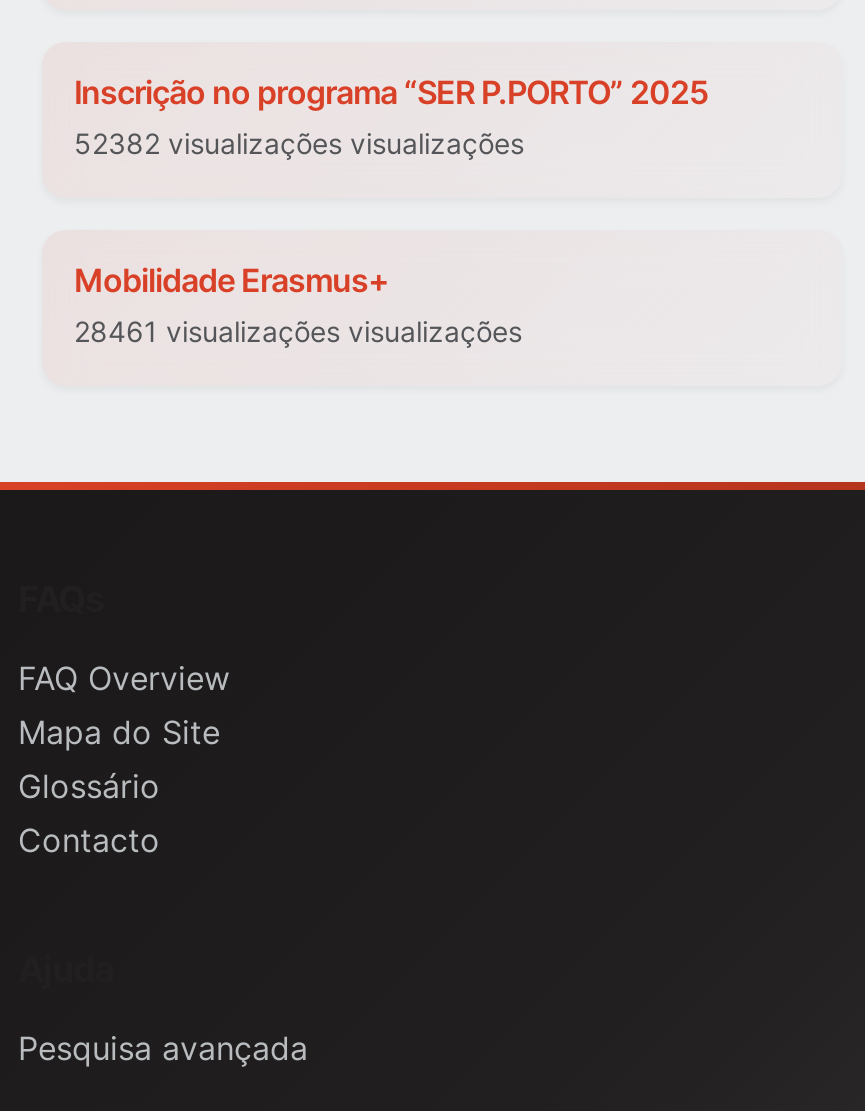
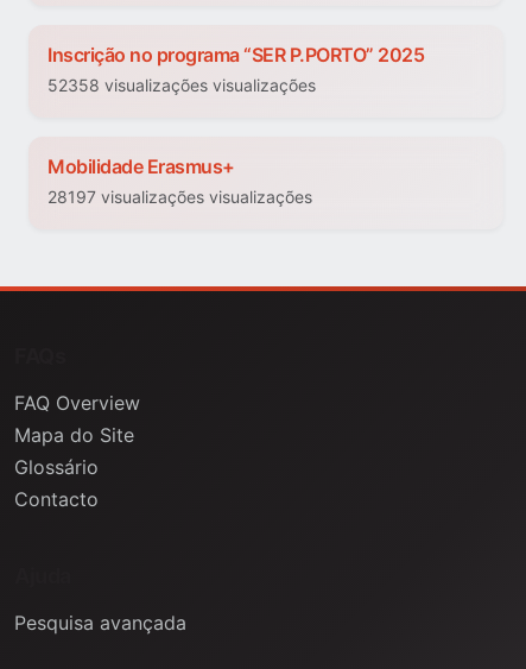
- 52382 visualizações visualizações
+ 52358 visualizações visualizações

- 28461 visualizações visualizações
+ 28197 visualizações visualizações
